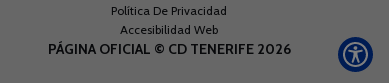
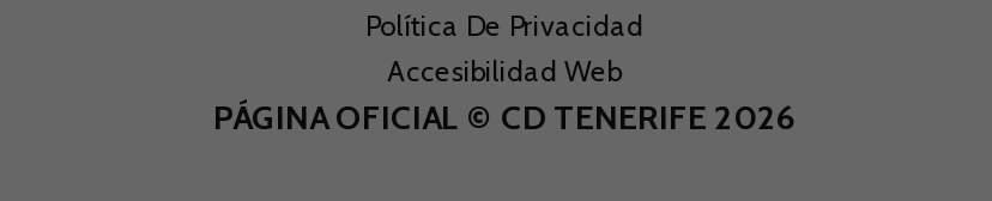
- [image]
